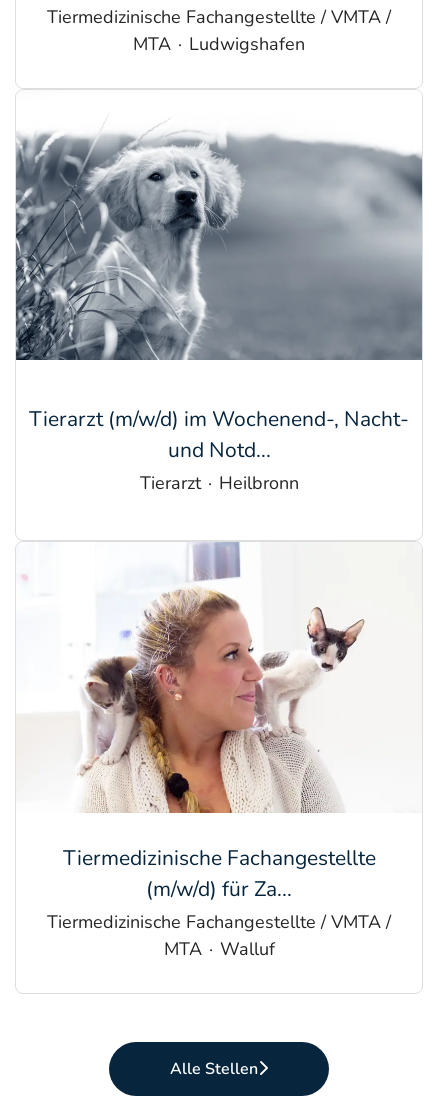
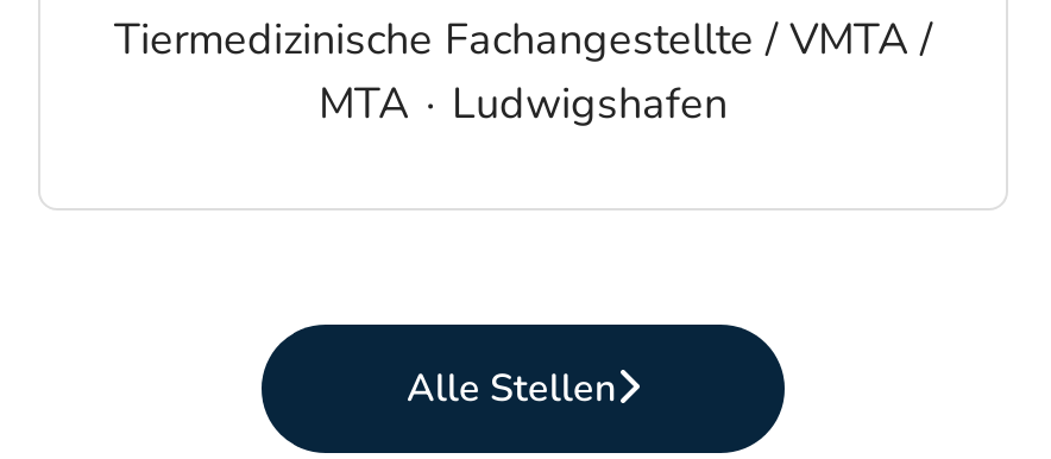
- [image]

- Tierarzt (m/w/d) im Wochenend-, Nacht-
- und Notd...
- Tierarzt · Heilbronn

- [image]
- Tiermedizinische Fachangestellte
- (m/w/d) für Za...
- Tiermedizinische Fachangestellte / VMTA /
- MTA · Walluf
